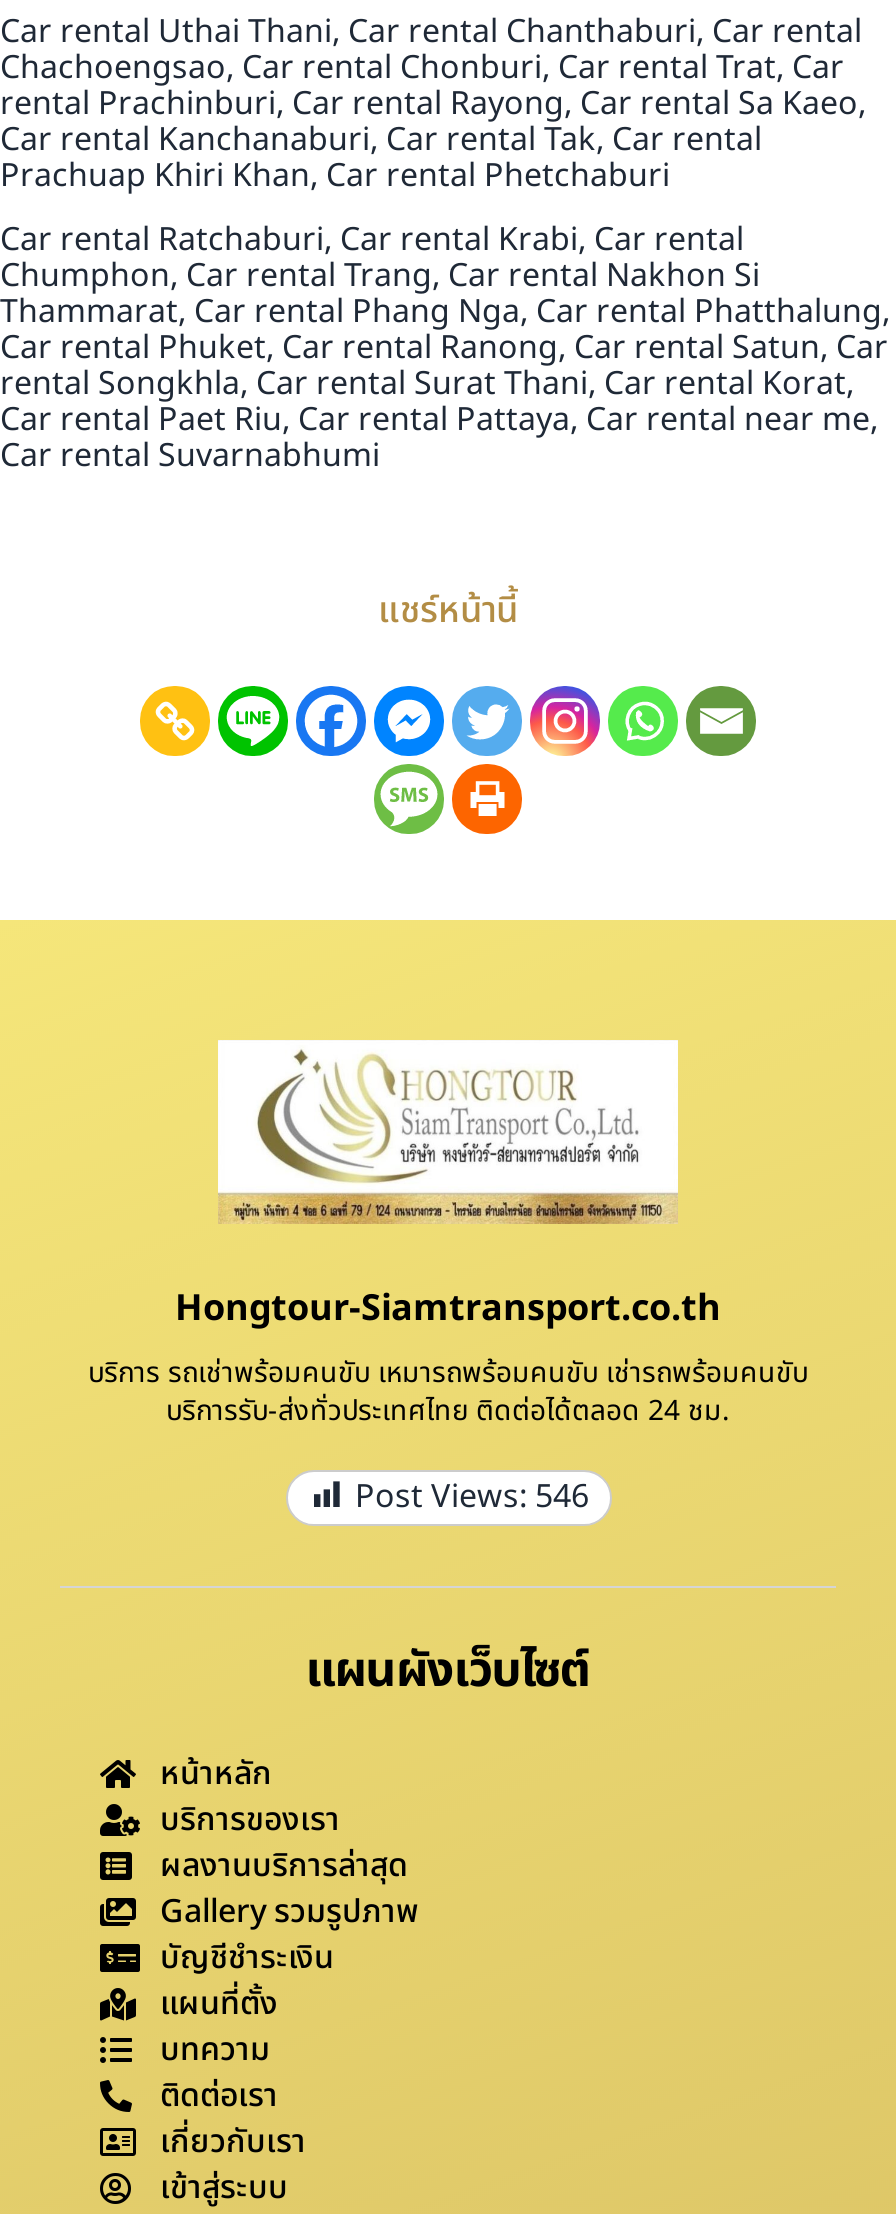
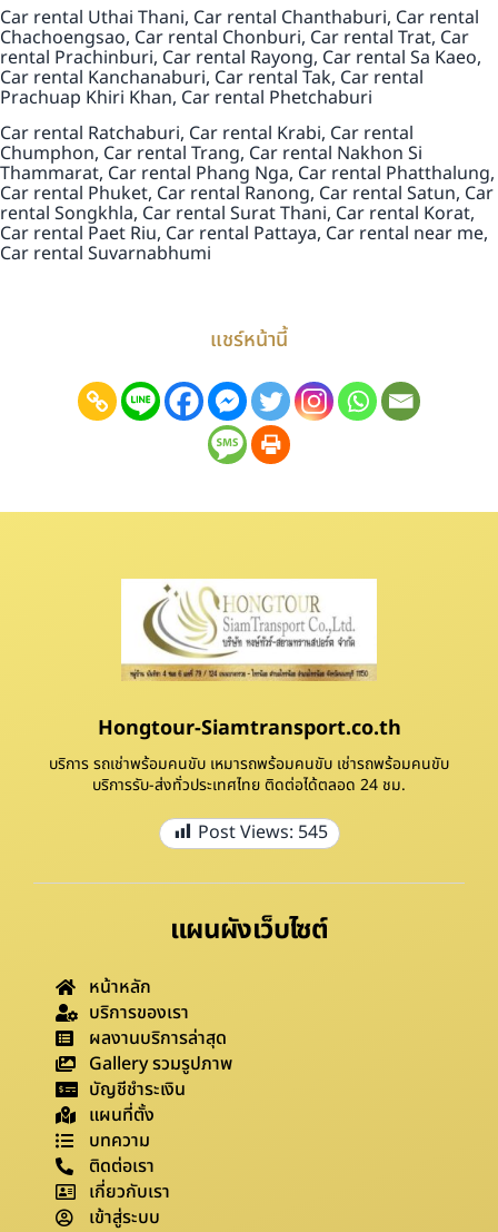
- Post Views: 546
+ Post Views: 545
